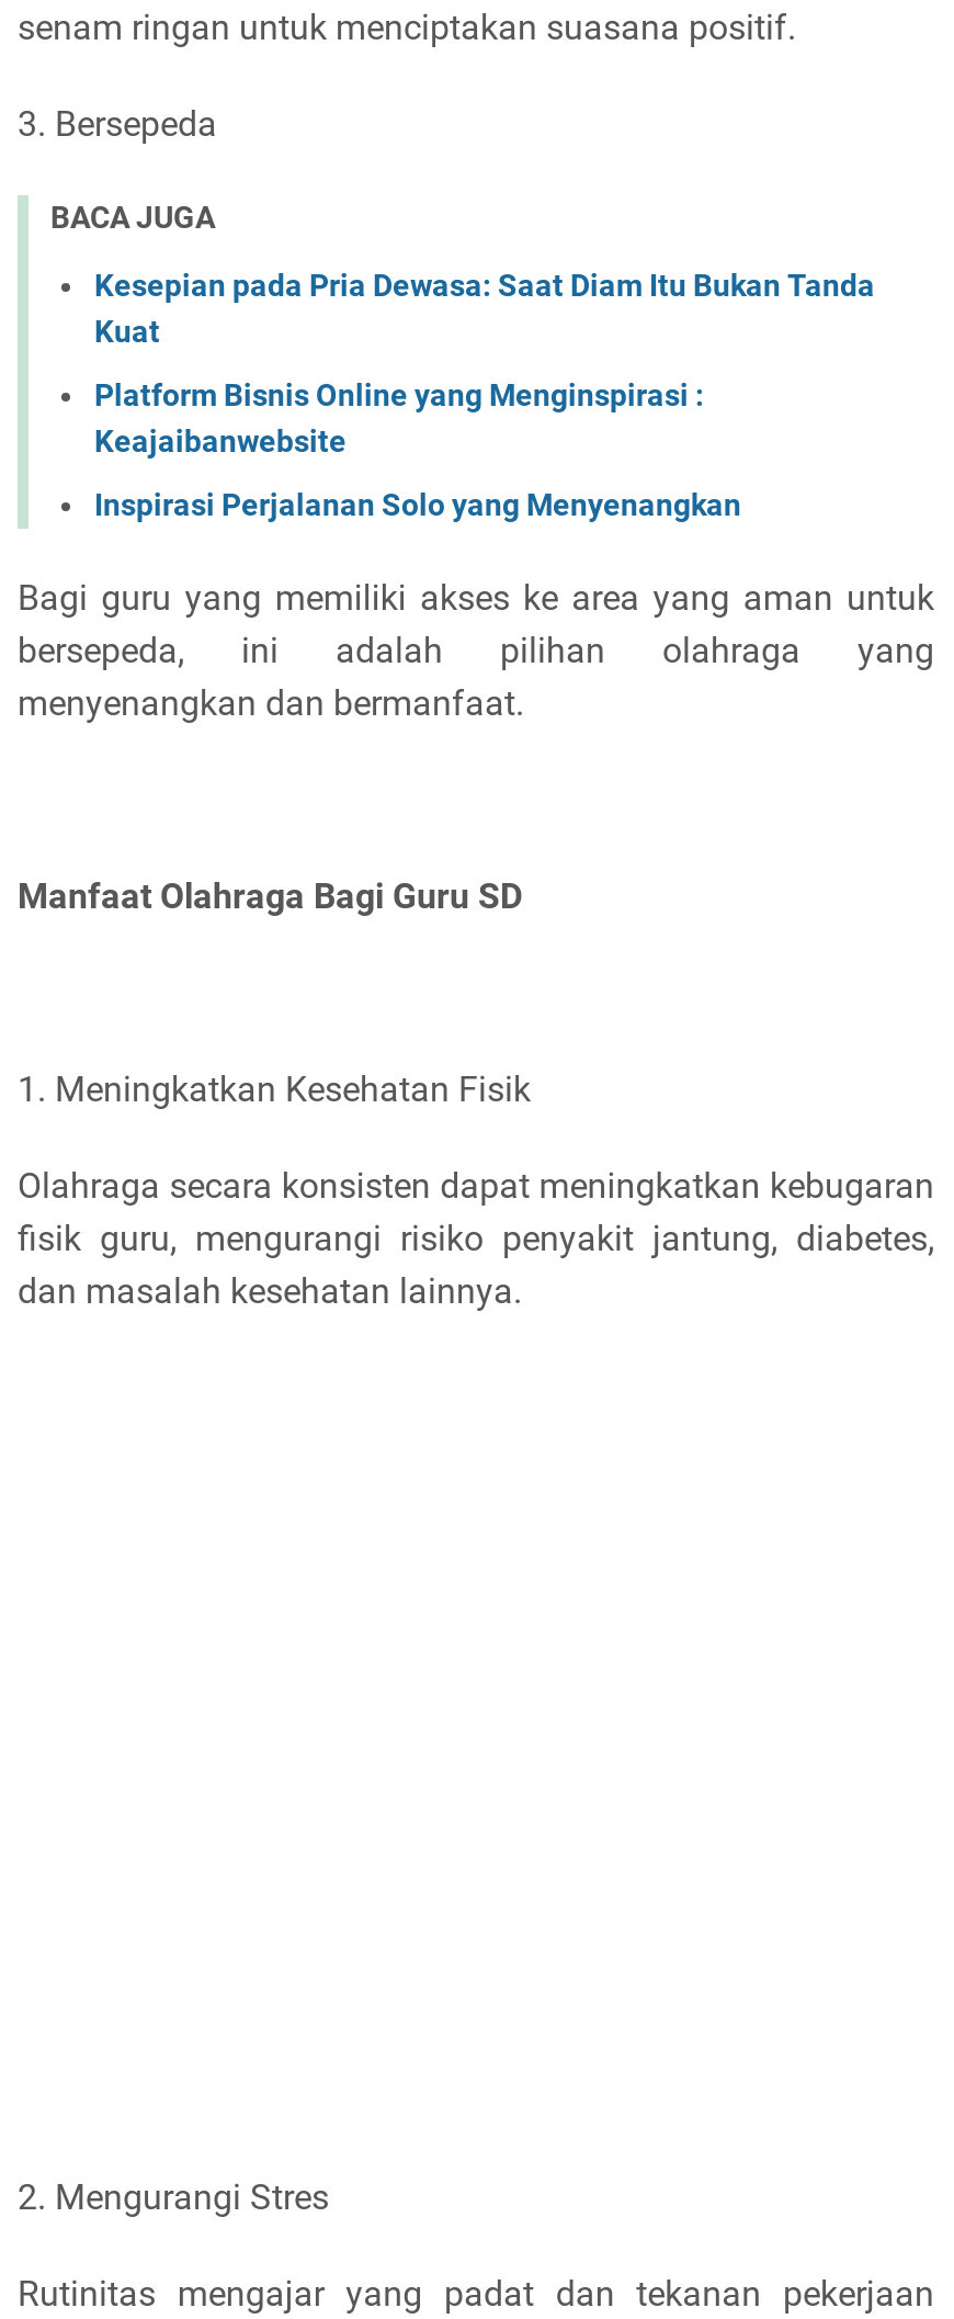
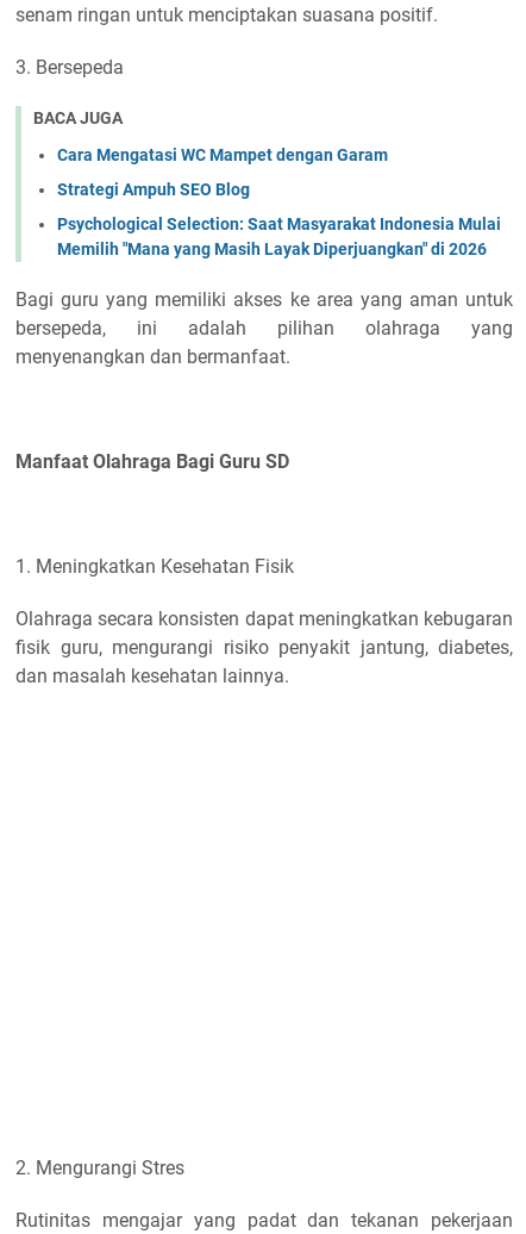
- Kesepian pada Pria Dewasa: Saat Diam Itu Bukan Tanda
- Kuat
+ Cara Mengatasi WC Mampet dengan Garam

- Platform Bisnis Online yang Menginspirasi :
- Keajaibanwebsite
+ Strategi Ampuh SEO Blog

- Inspirasi Perjalanan Solo yang Menyenangkan
+ Psychological Selection: Saat Masyarakat Indonesia Mulai
+ Memilih "Mana yang Masih Layak Diperjuangkan" di 2026
